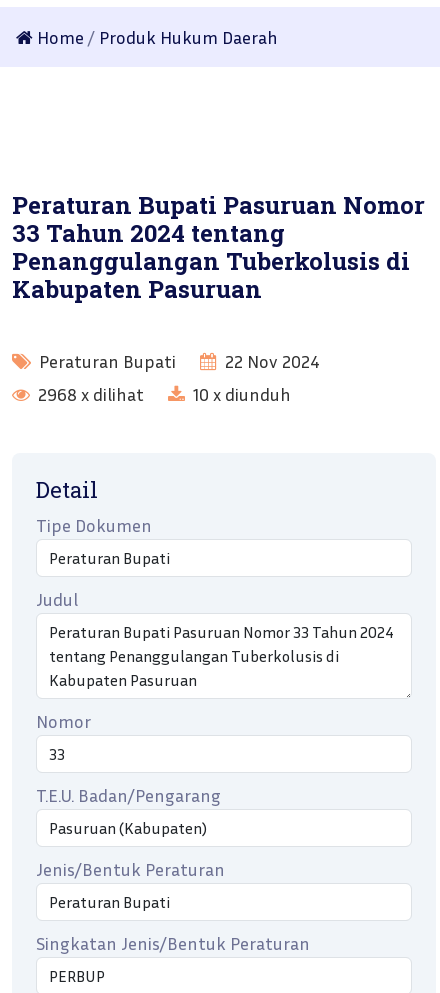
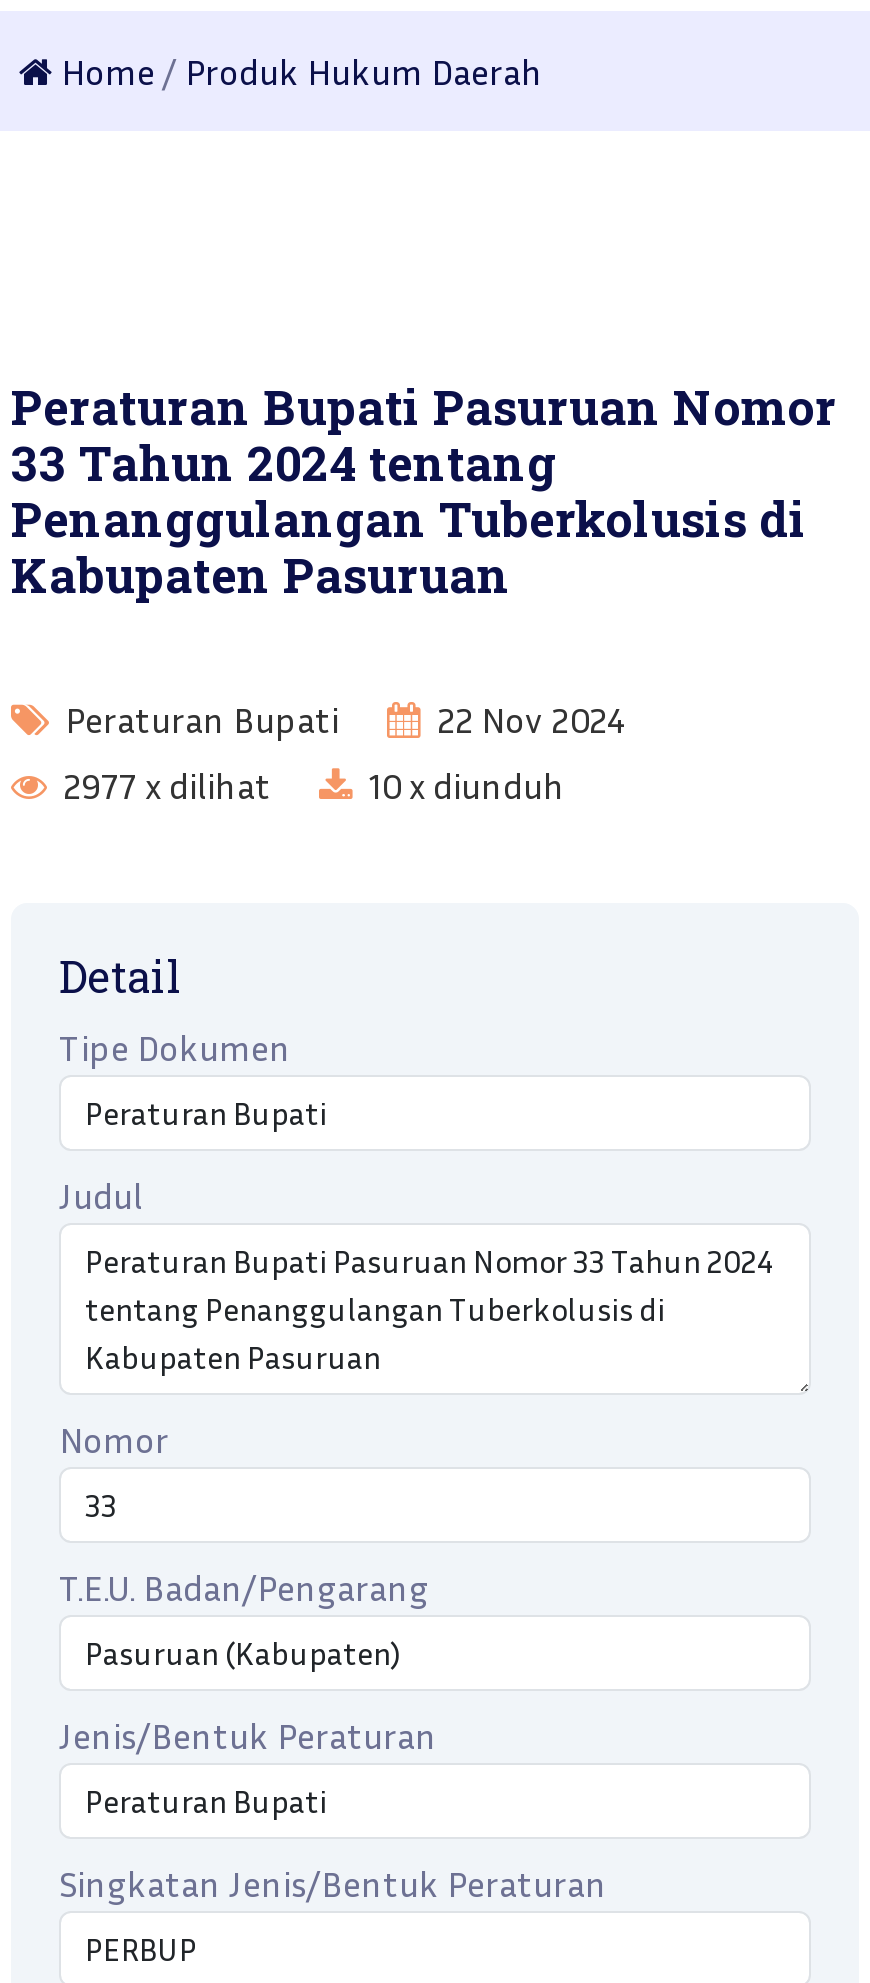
- 2968 x dilihat
+ 2977 x dilihat
